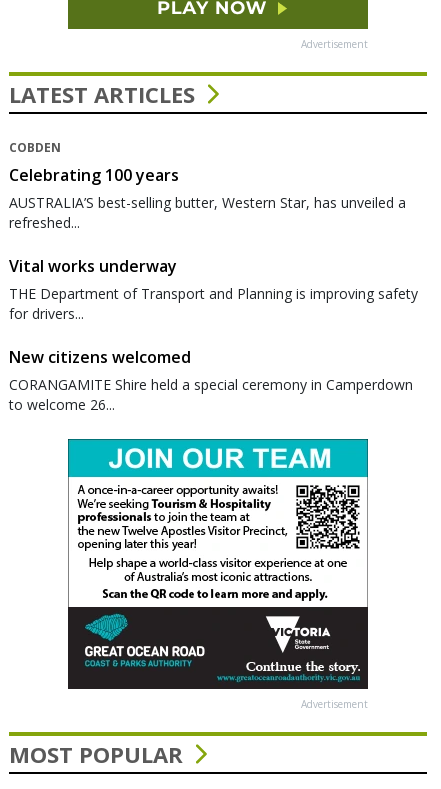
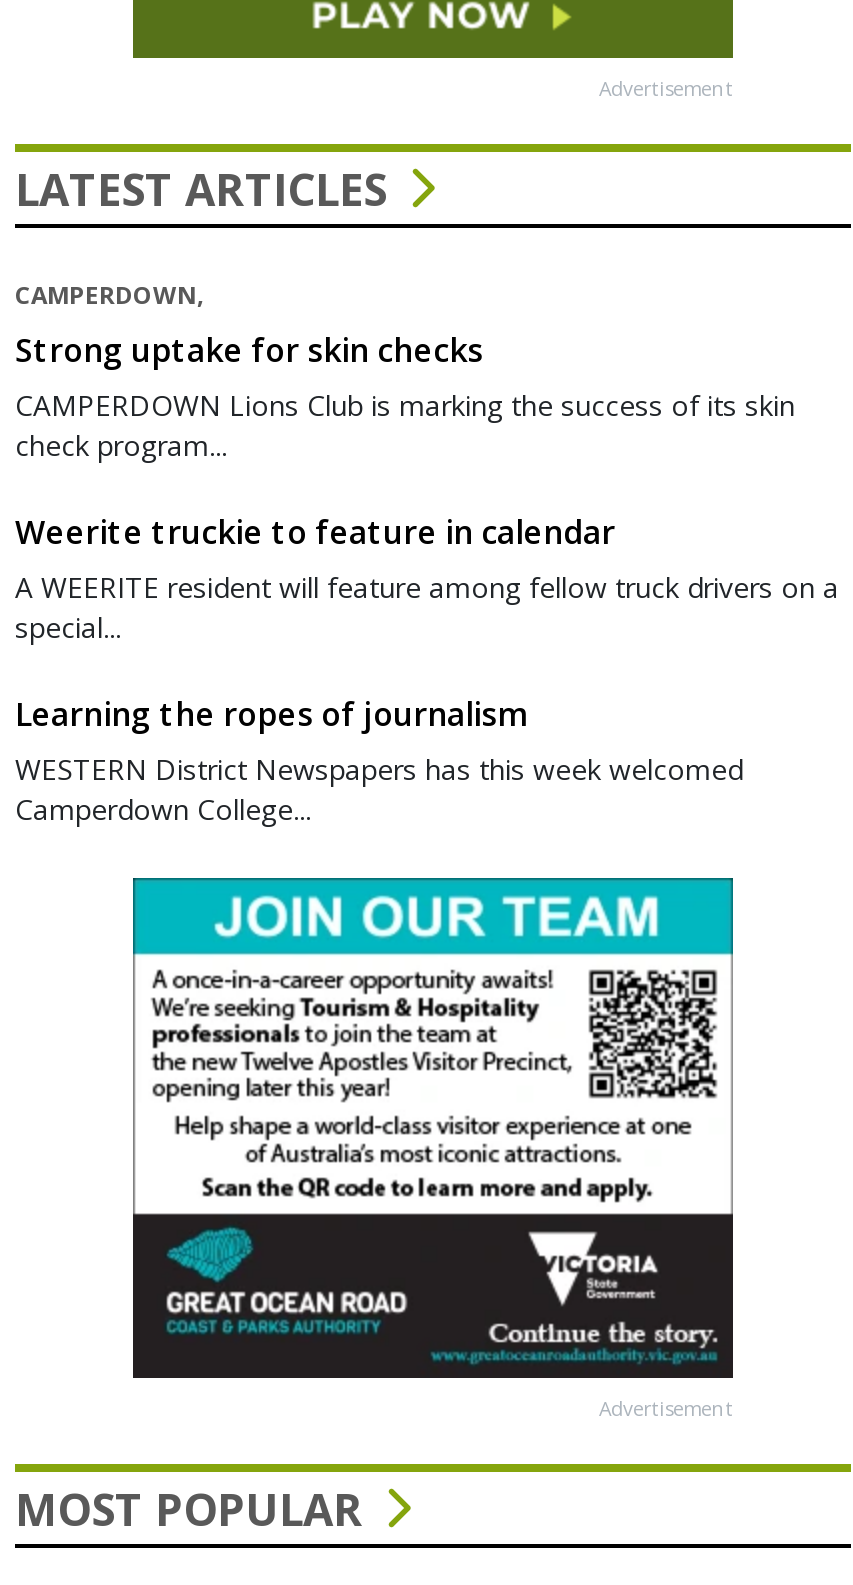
- COBDEN
- Celebrating 100 years
- AUSTRALIA’S best-selling butter, Western Star, has unveiled a
- refreshed...
+ CAMPERDOWN,
+ Strong uptake for skin checks
+ CAMPERDOWN Lions Club is marking the success of its skin
+ check program...

- Vital works underway
- THE Department of Transport and Planning is improving safety
- for drivers...
+ Weerite truckie to feature in calendar
+ A WEERITE resident will feature among fellow truck drivers on a
+ special...

- New citizens welcomed
- CORANGAMITE Shire held a special ceremony in Camperdown
- to welcome 26...
+ Learning the ropes of journalism
+ WESTERN District Newspapers has this week welcomed
+ Camperdown College...
